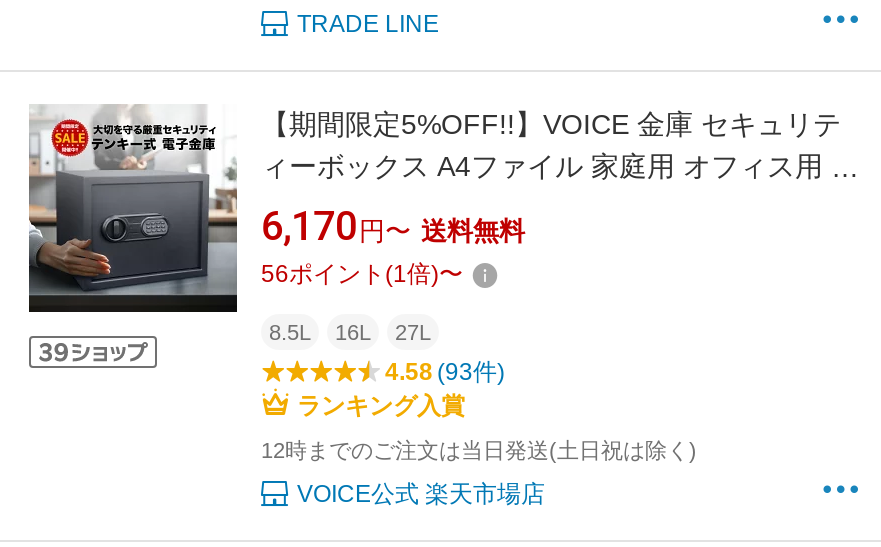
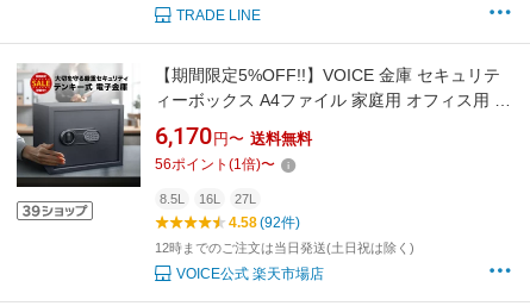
- 4.58 (93件)
- ランキング入賞
+ 4.58 (92件)
